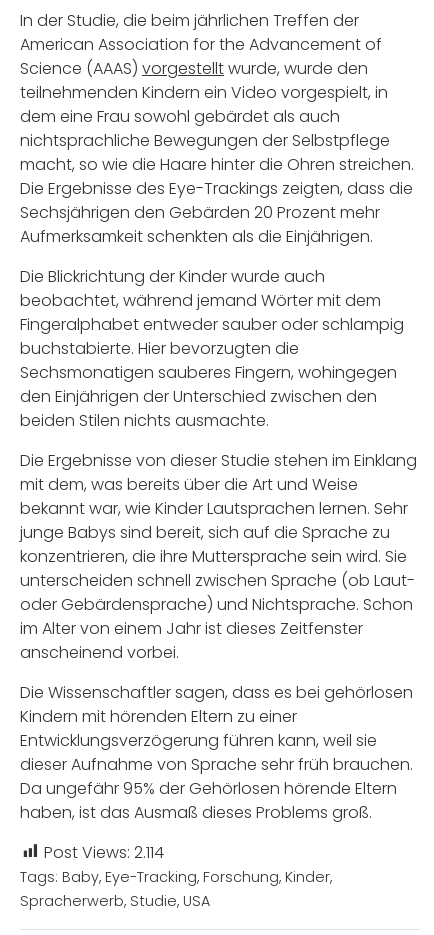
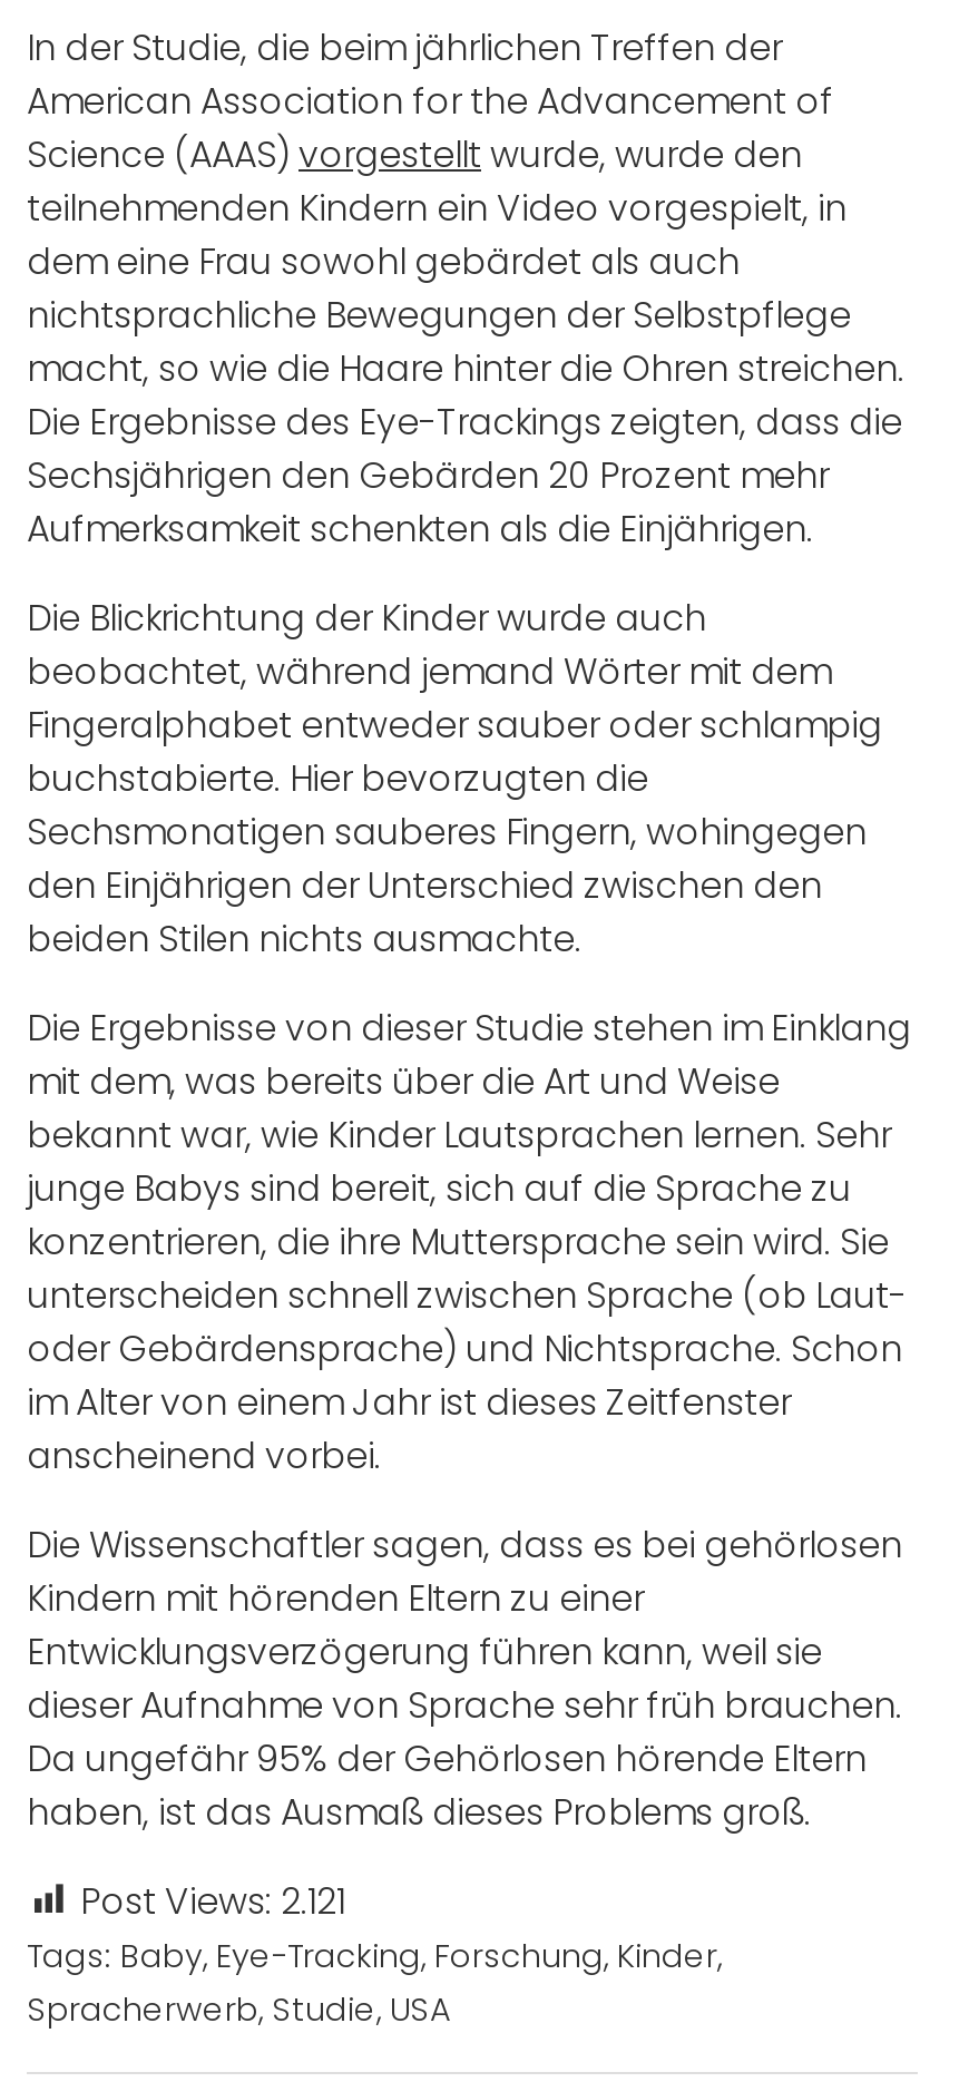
- Post Views: 2.114
+ Post Views: 2.121
